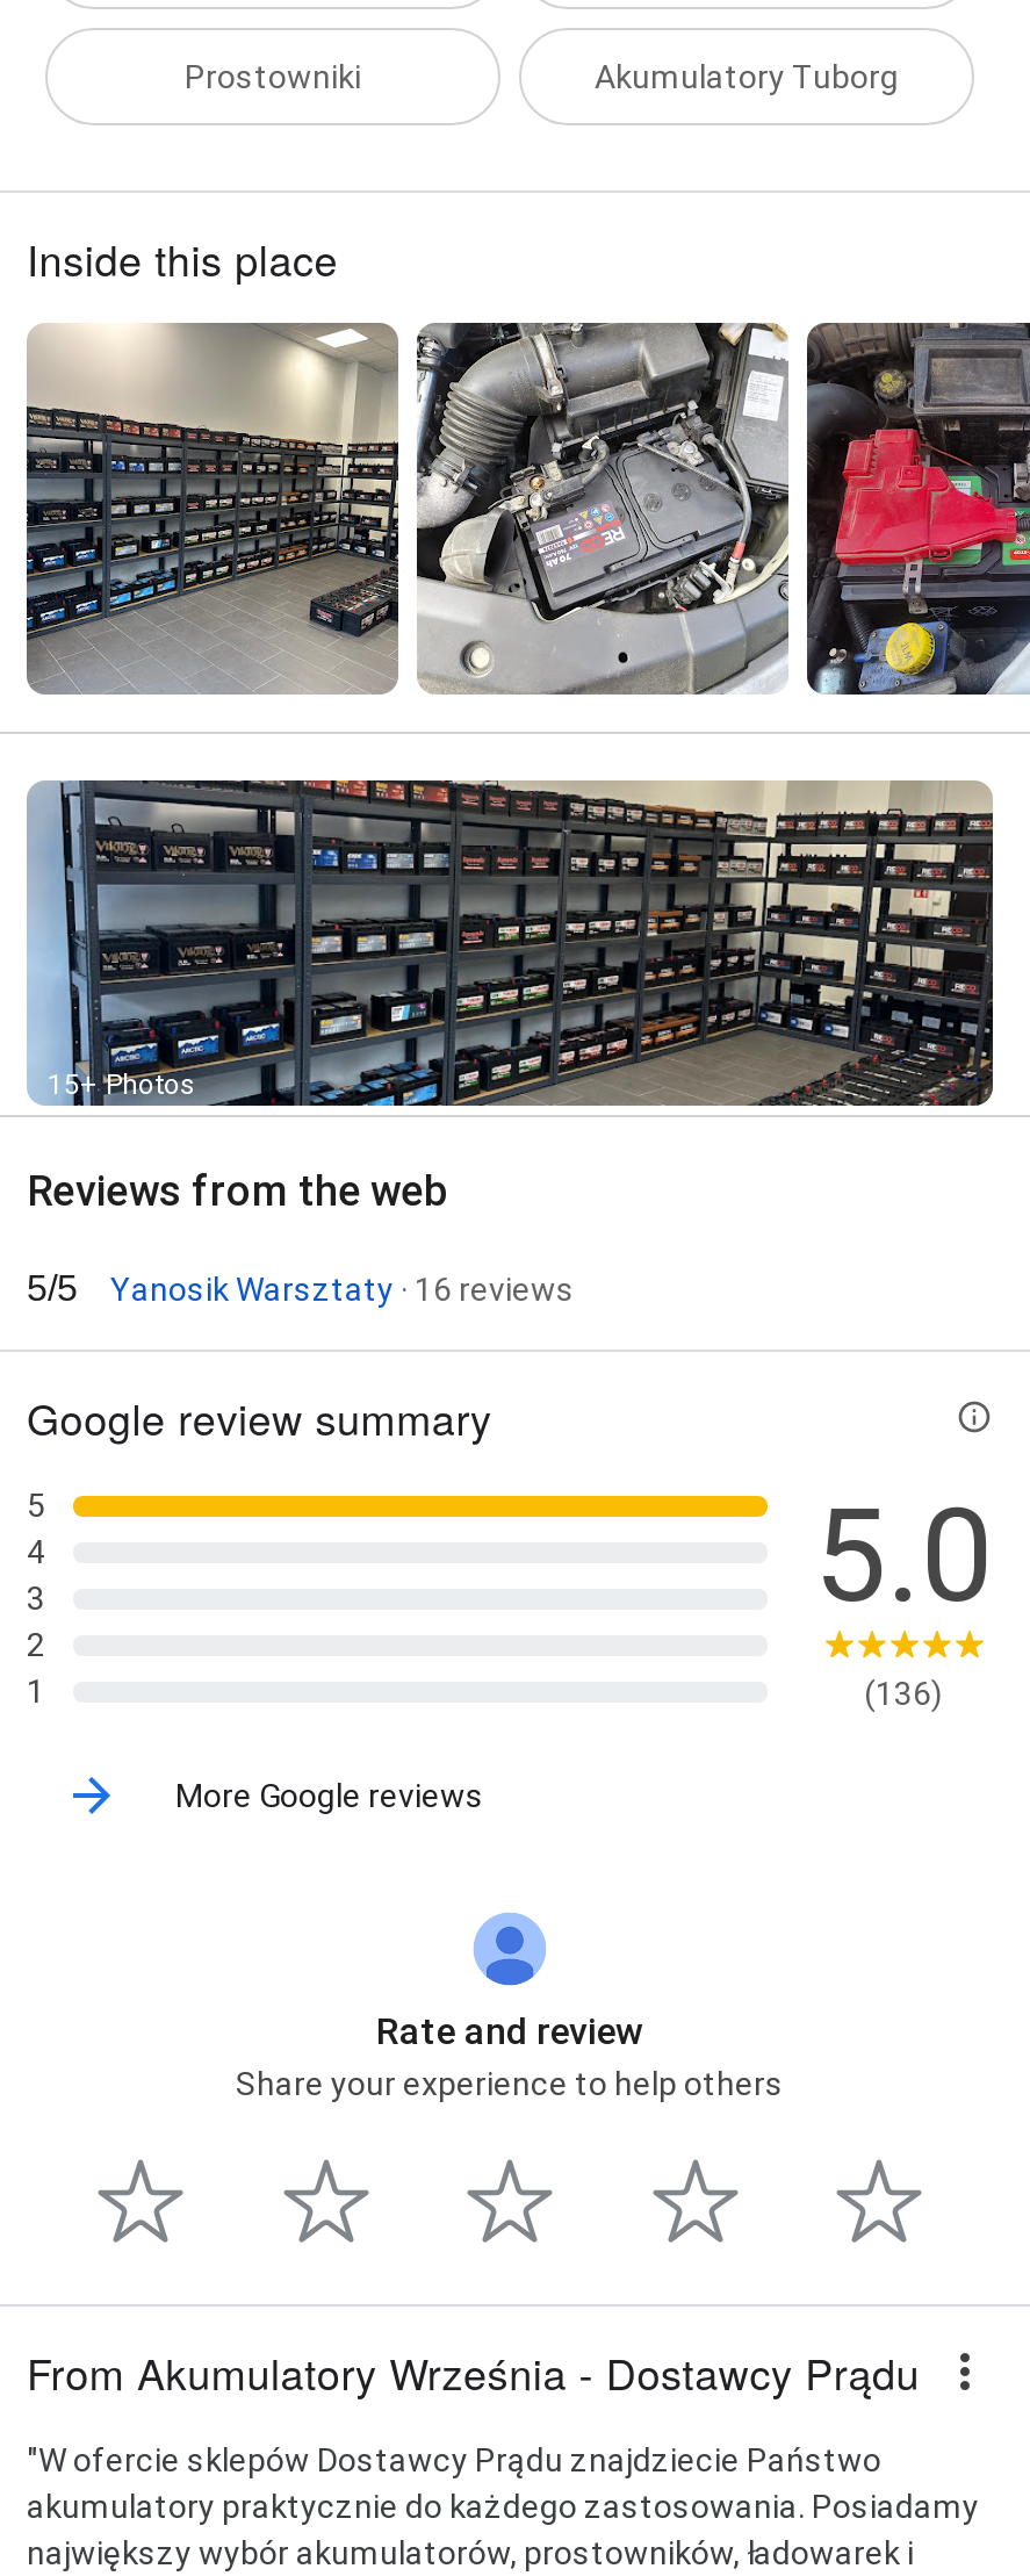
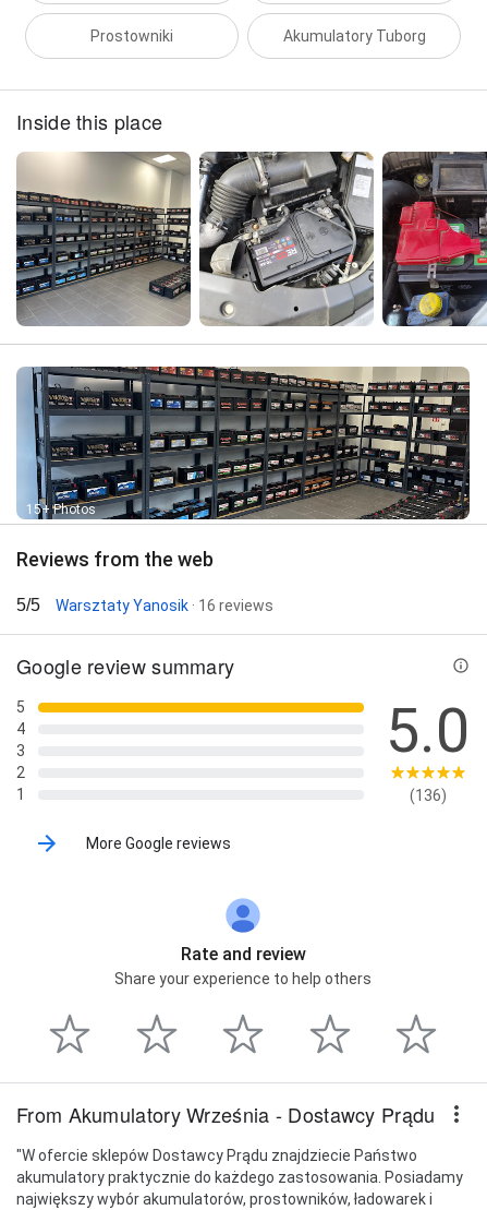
- Yanosik Warsztaty · 16 reviews
+ Warsztaty Yanosik · 16 reviews
